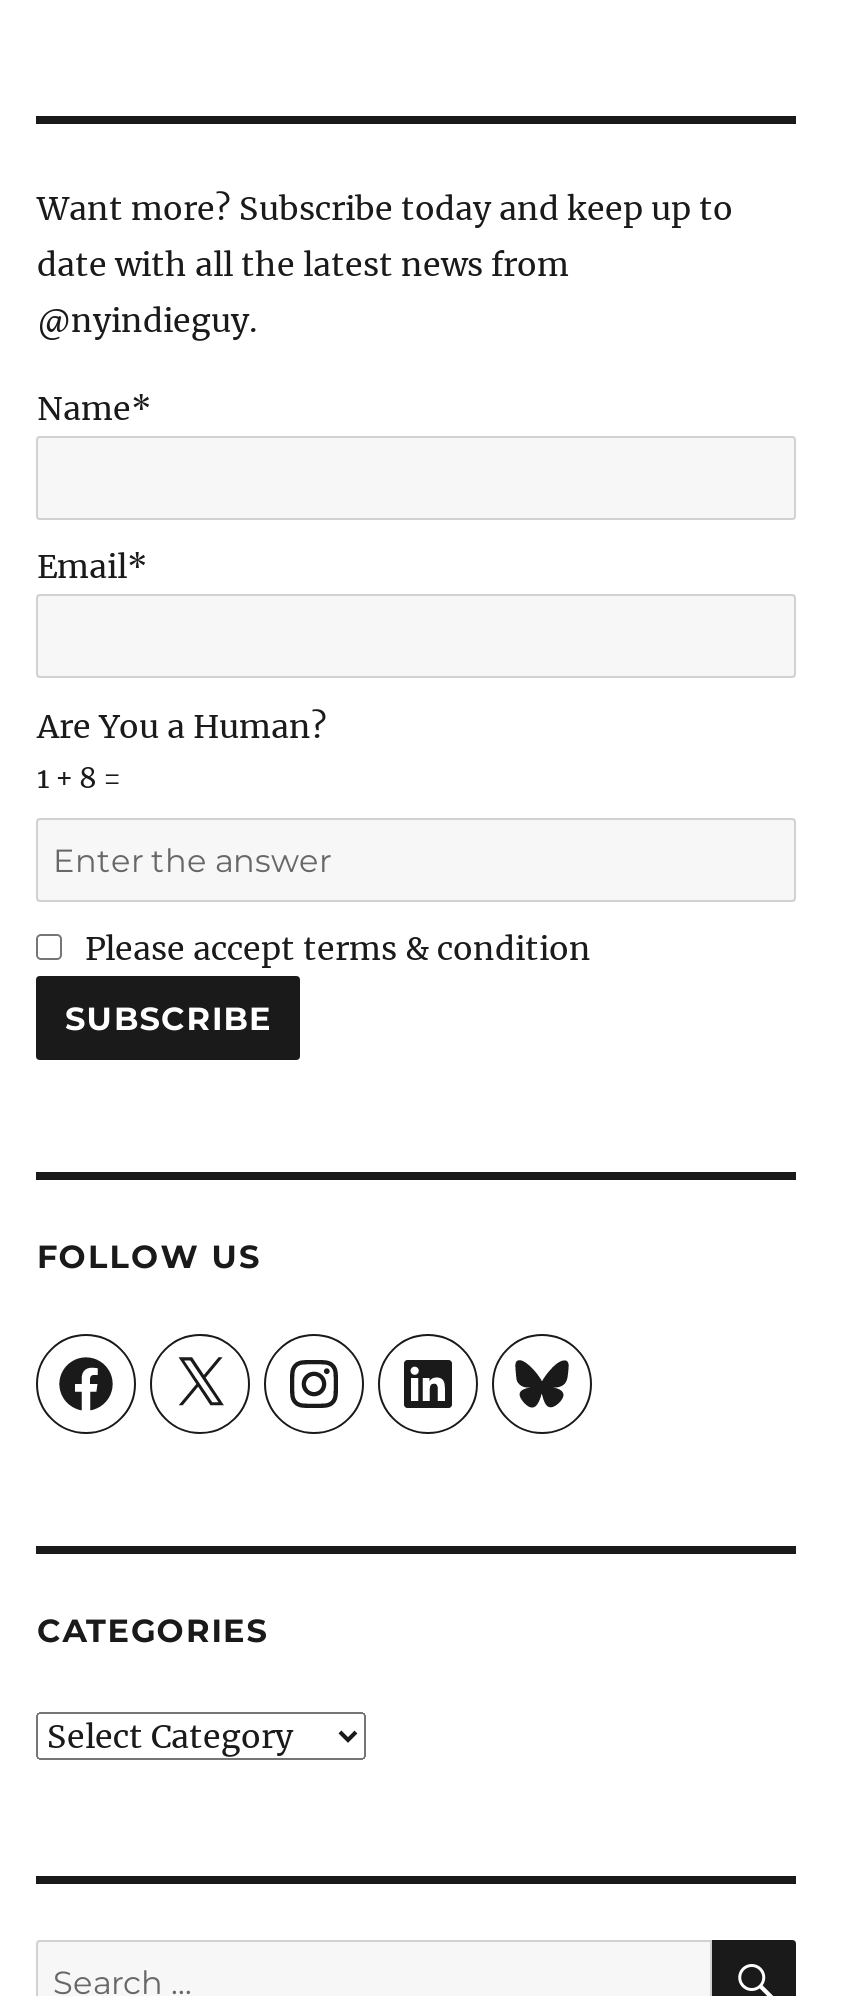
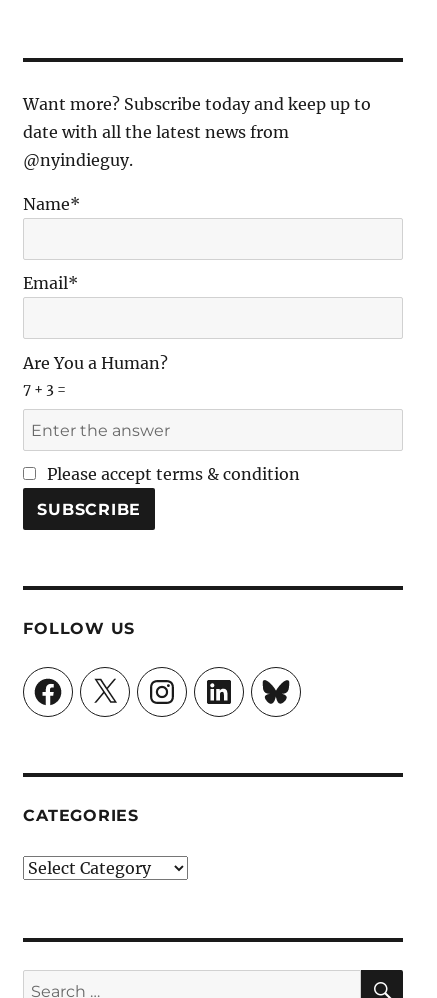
- 1 + 8 =
+ 7 + 3 =
